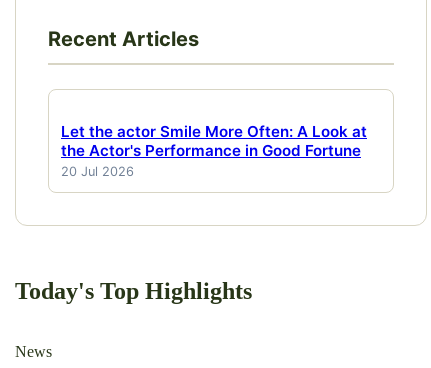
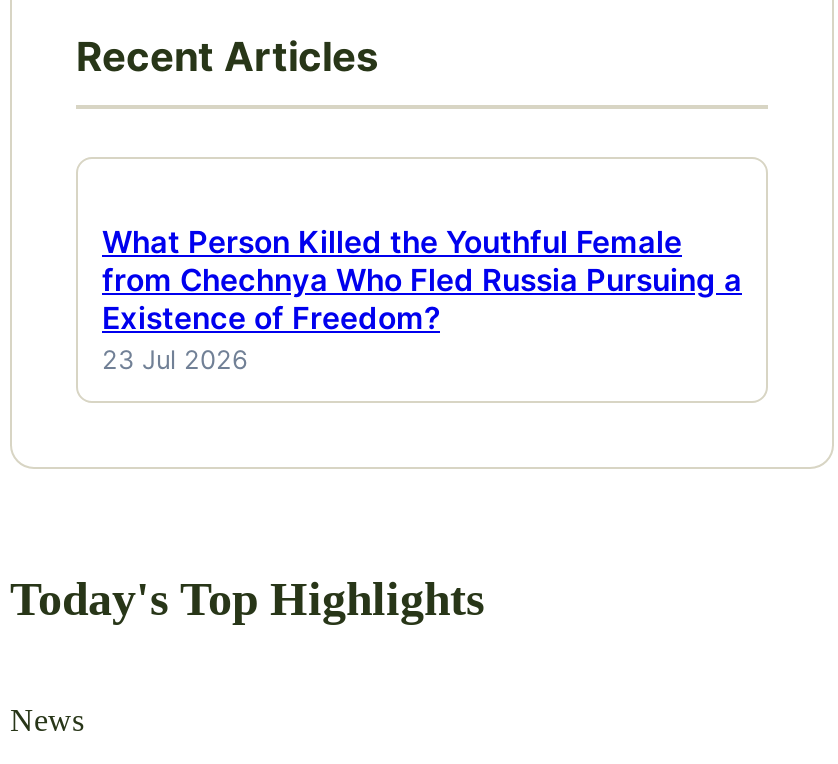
- Let the actor Smile More Often: A Look at
- the Actor's Performance in Good Fortune
- 20 Jul 2026
+ What Person Killed the Youthful Female
+ from Chechnya Who Fled Russia Pursuing a
+ Existence of Freedom?
+ 23 Jul 2026
